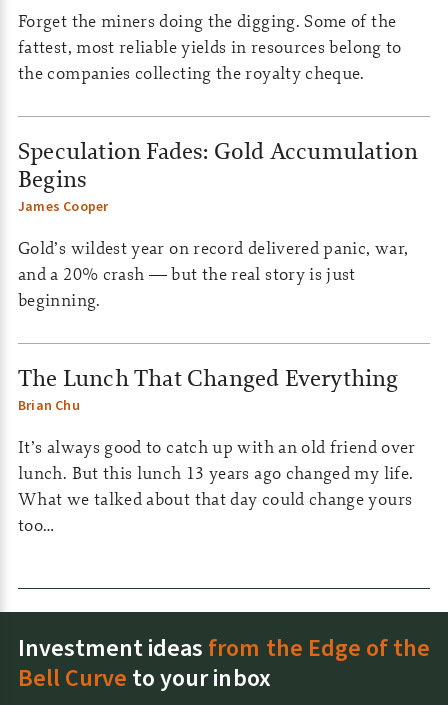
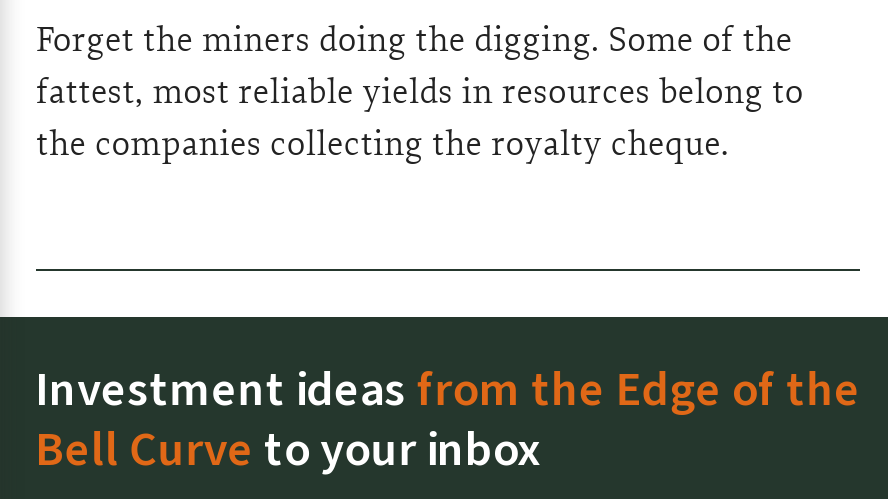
- Speculation Fades: Gold Accumulation
- Begins
- James Cooper
- Gold’s wildest year on record delivered panic, war,
- and a 20% crash — but the real story is just
- beginning.
- The Lunch That Changed Everything
- Brian Chu
- It’s always good to catch up with an old friend over
- lunch. But this lunch 13 years ago changed my life.
- What we talked about that day could change yours
- too…
